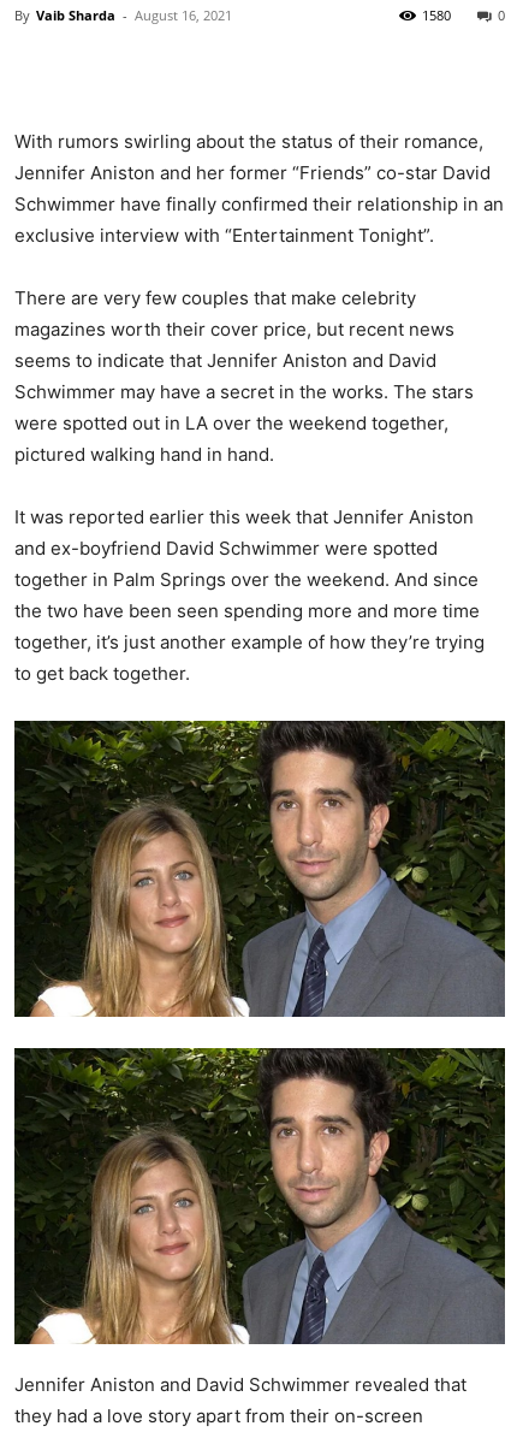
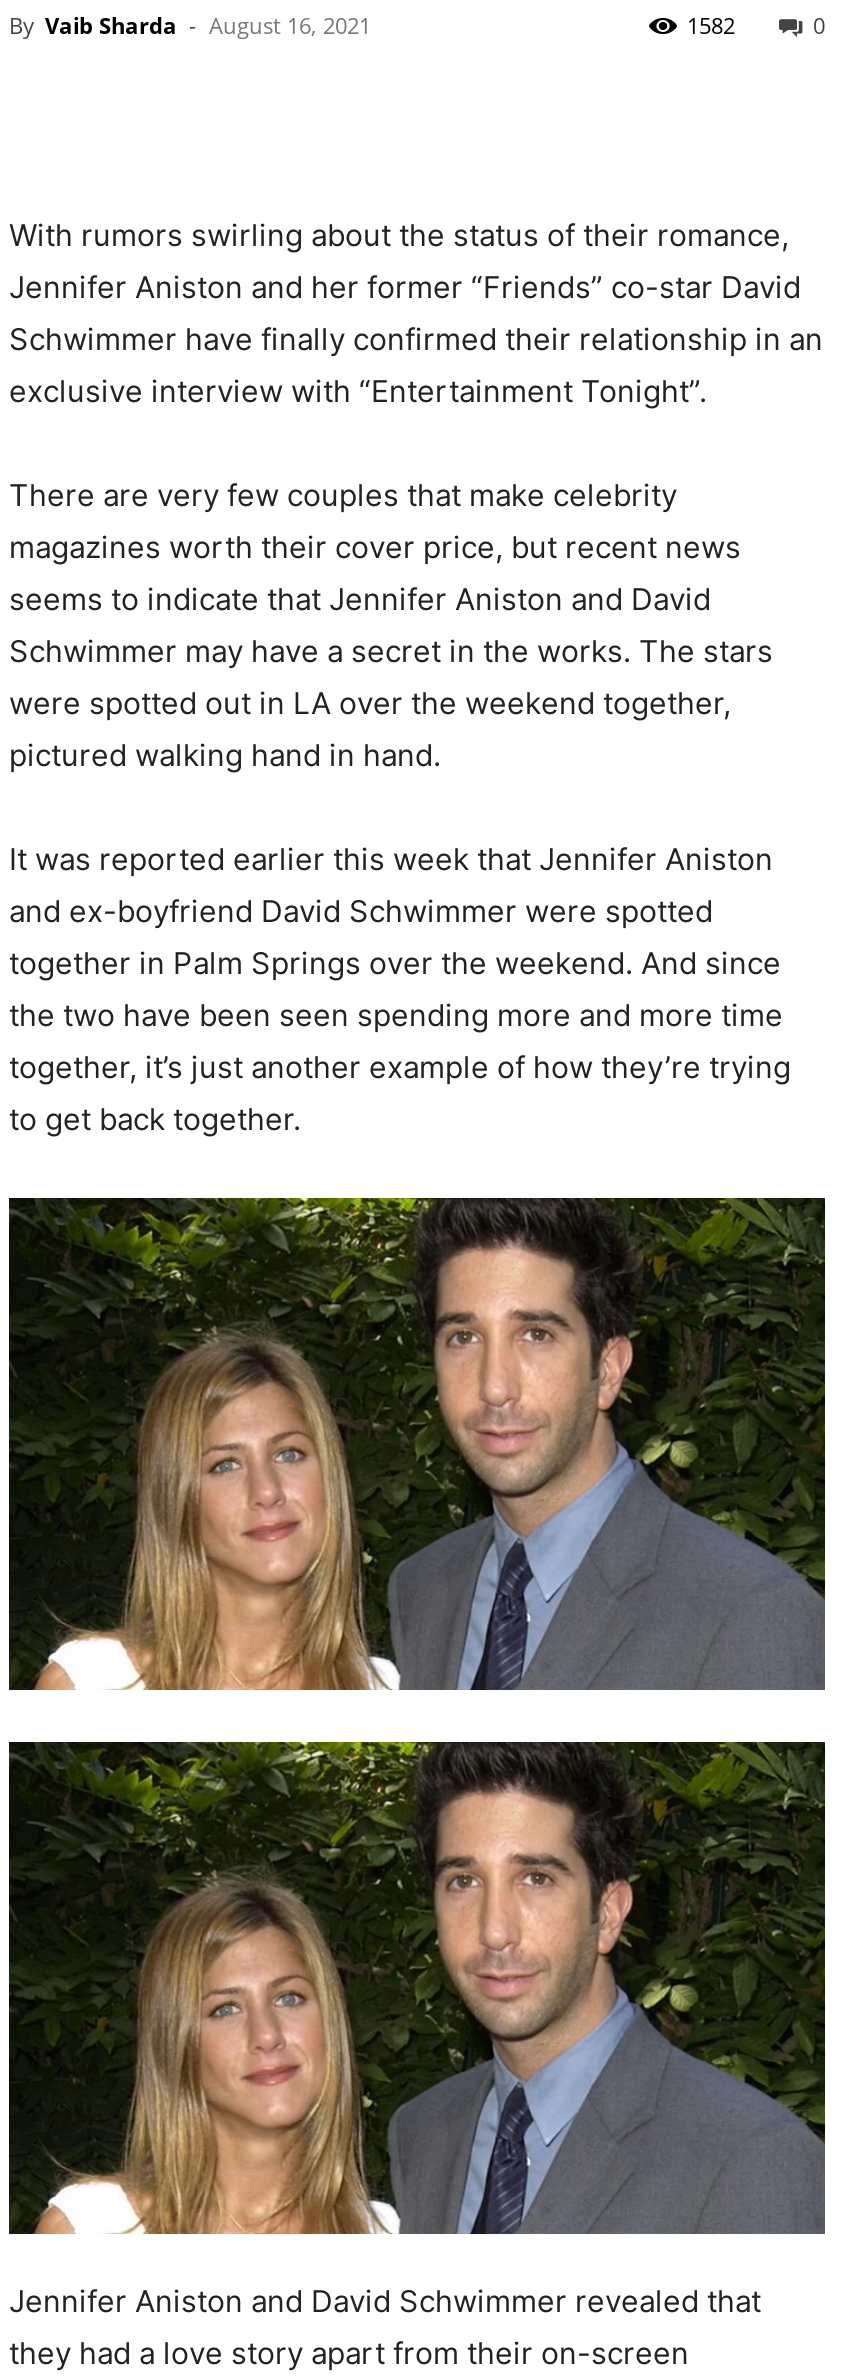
- 1580
+ 1582
